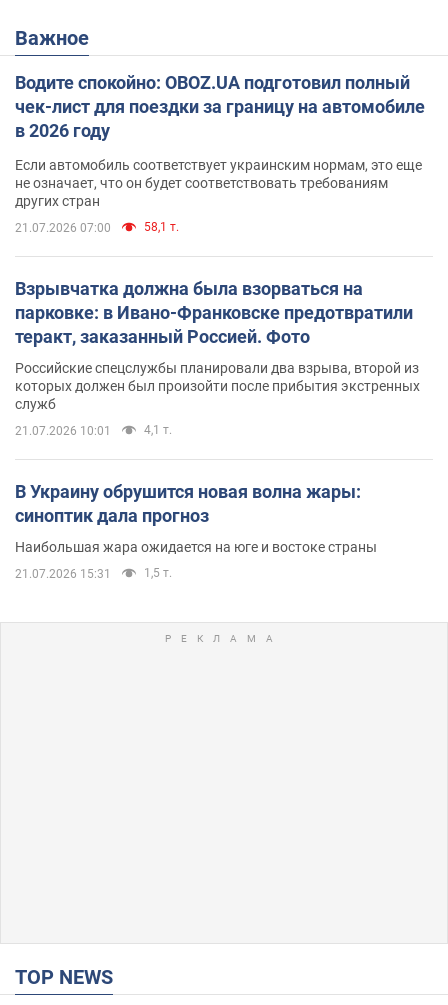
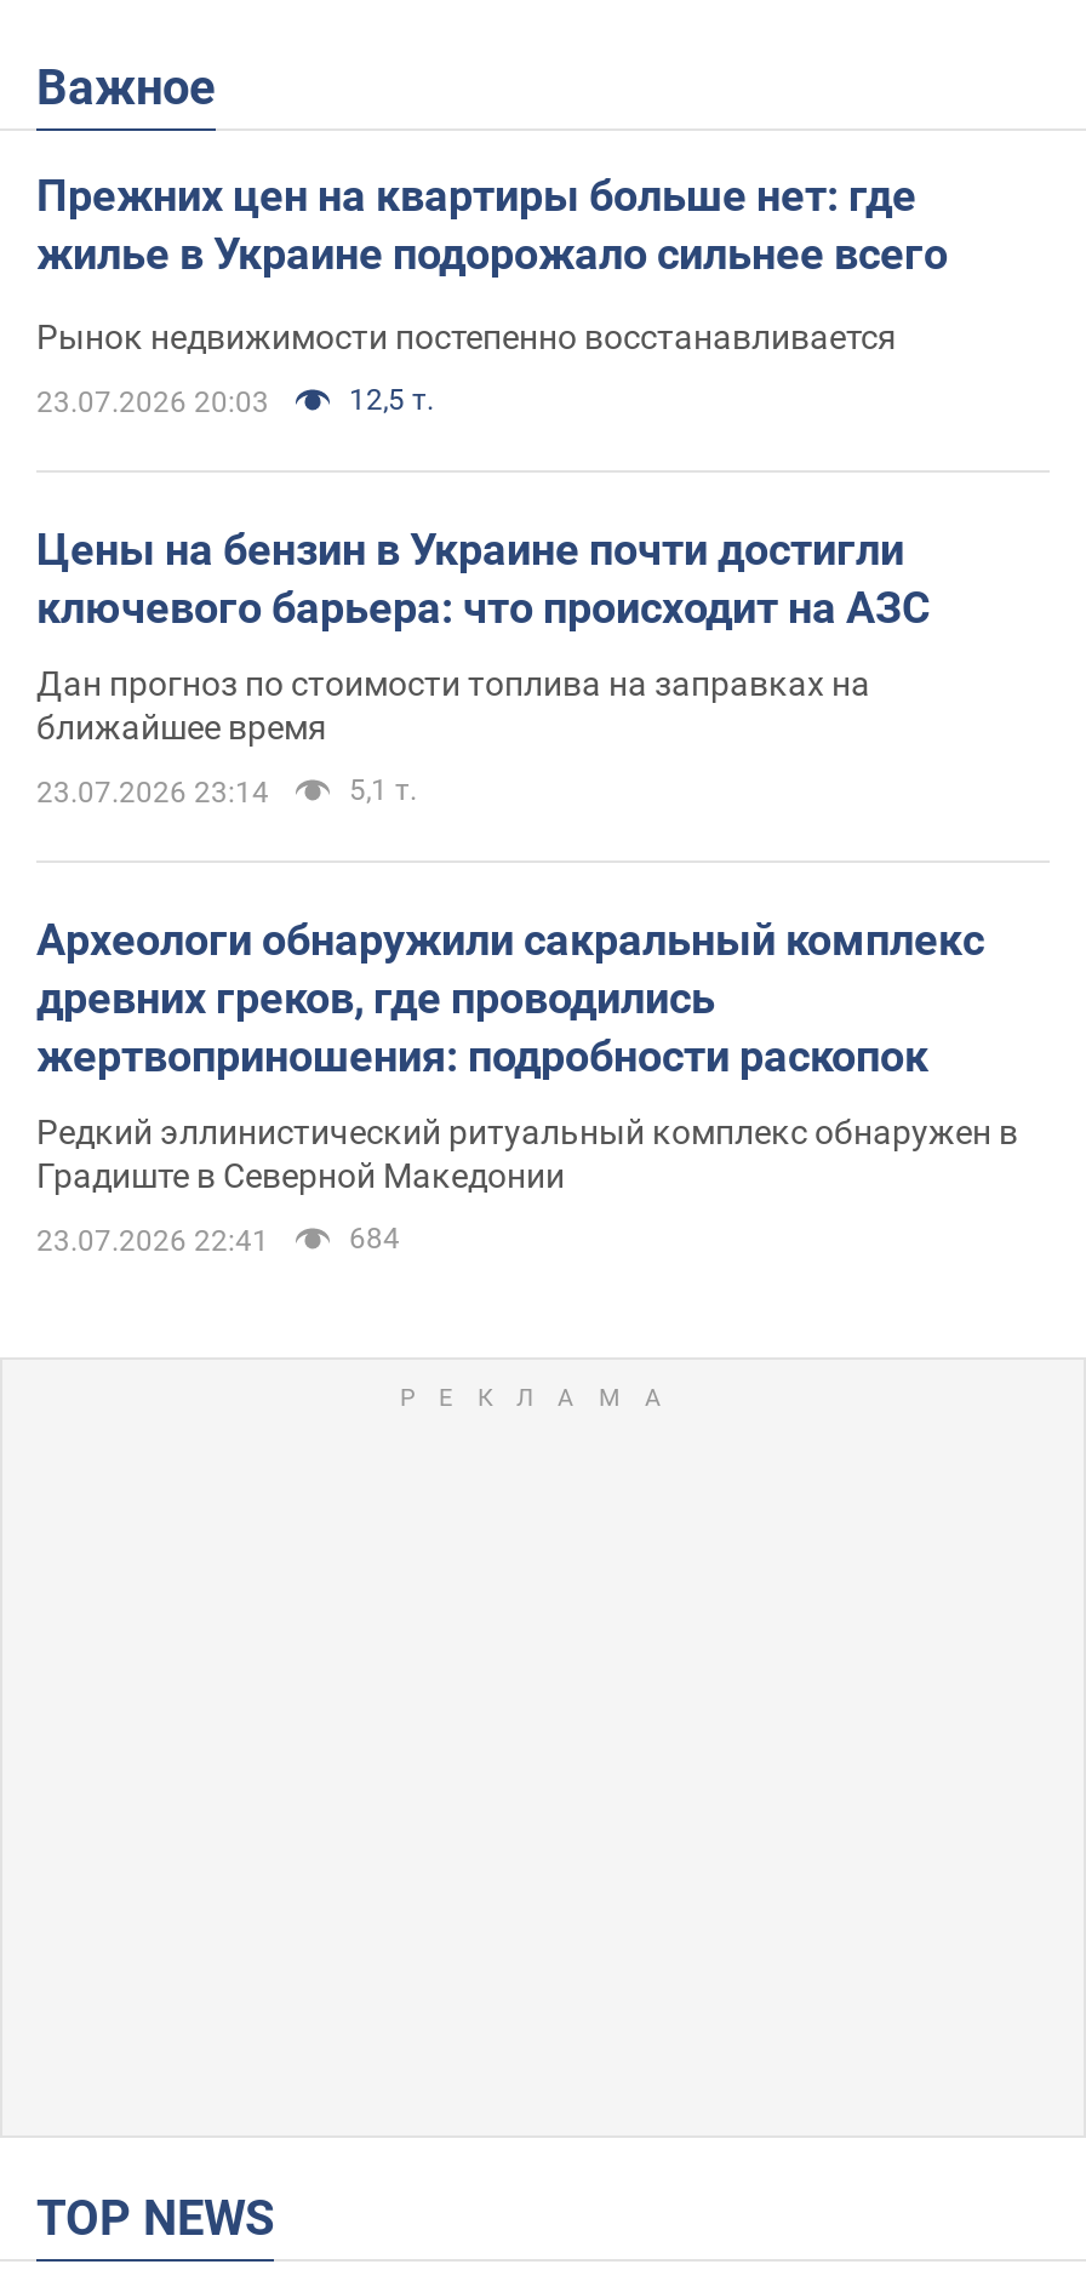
- Водите спокойно: OBOZ.UA подготовил полный
- чек-лист для поездки за границу на автомобиле
- в 2026 году
+ Прежних цен на квартиры больше нет: где
+ жилье в Украине подорожало сильнее всего

- Если автомобиль соответствует украинским нормам, это еще
- не означает, что он будет соответствовать требованиям
- других стран
+ Рынок недвижимости постепенно восстанавливается

- 21.07.2026 07:00
- 58,1 т.
+ 23.07.2026 20:03
+ 12,5 т.

- Взрывчатка должна была взорваться на
- парковке: в Ивано-Франковске предотвратили
- теракт, заказанный Россией. Фото
+ Цены на бензин в Украине почти достигли
+ ключевого барьера: что происходит на АЗС

- Российские спецслужбы планировали два взрыва, второй из
- которых должен был произойти после прибытия экстренных
- служб
+ Дан прогноз по стоимости топлива на заправках на
+ ближайшее время

- 21.07.2026 10:01
- 4,1 т.
+ 23.07.2026 23:14
+ 5,1 т.

- В Украину обрушится новая волна жары:
- синоптик дала прогноз
+ Археологи обнаружили сакральный комплекс
+ древних греков, где проводились
+ жертвоприношения: подробности раскопок

- Наибольшая жара ожидается на юге и востоке страны
+ Редкий эллинистический ритуальный комплекс обнаружен в
+ Градиште в Северной Македонии

- 21.07.2026 15:31
- 1,5 т.
+ 23.07.2026 22:41
+ 684
